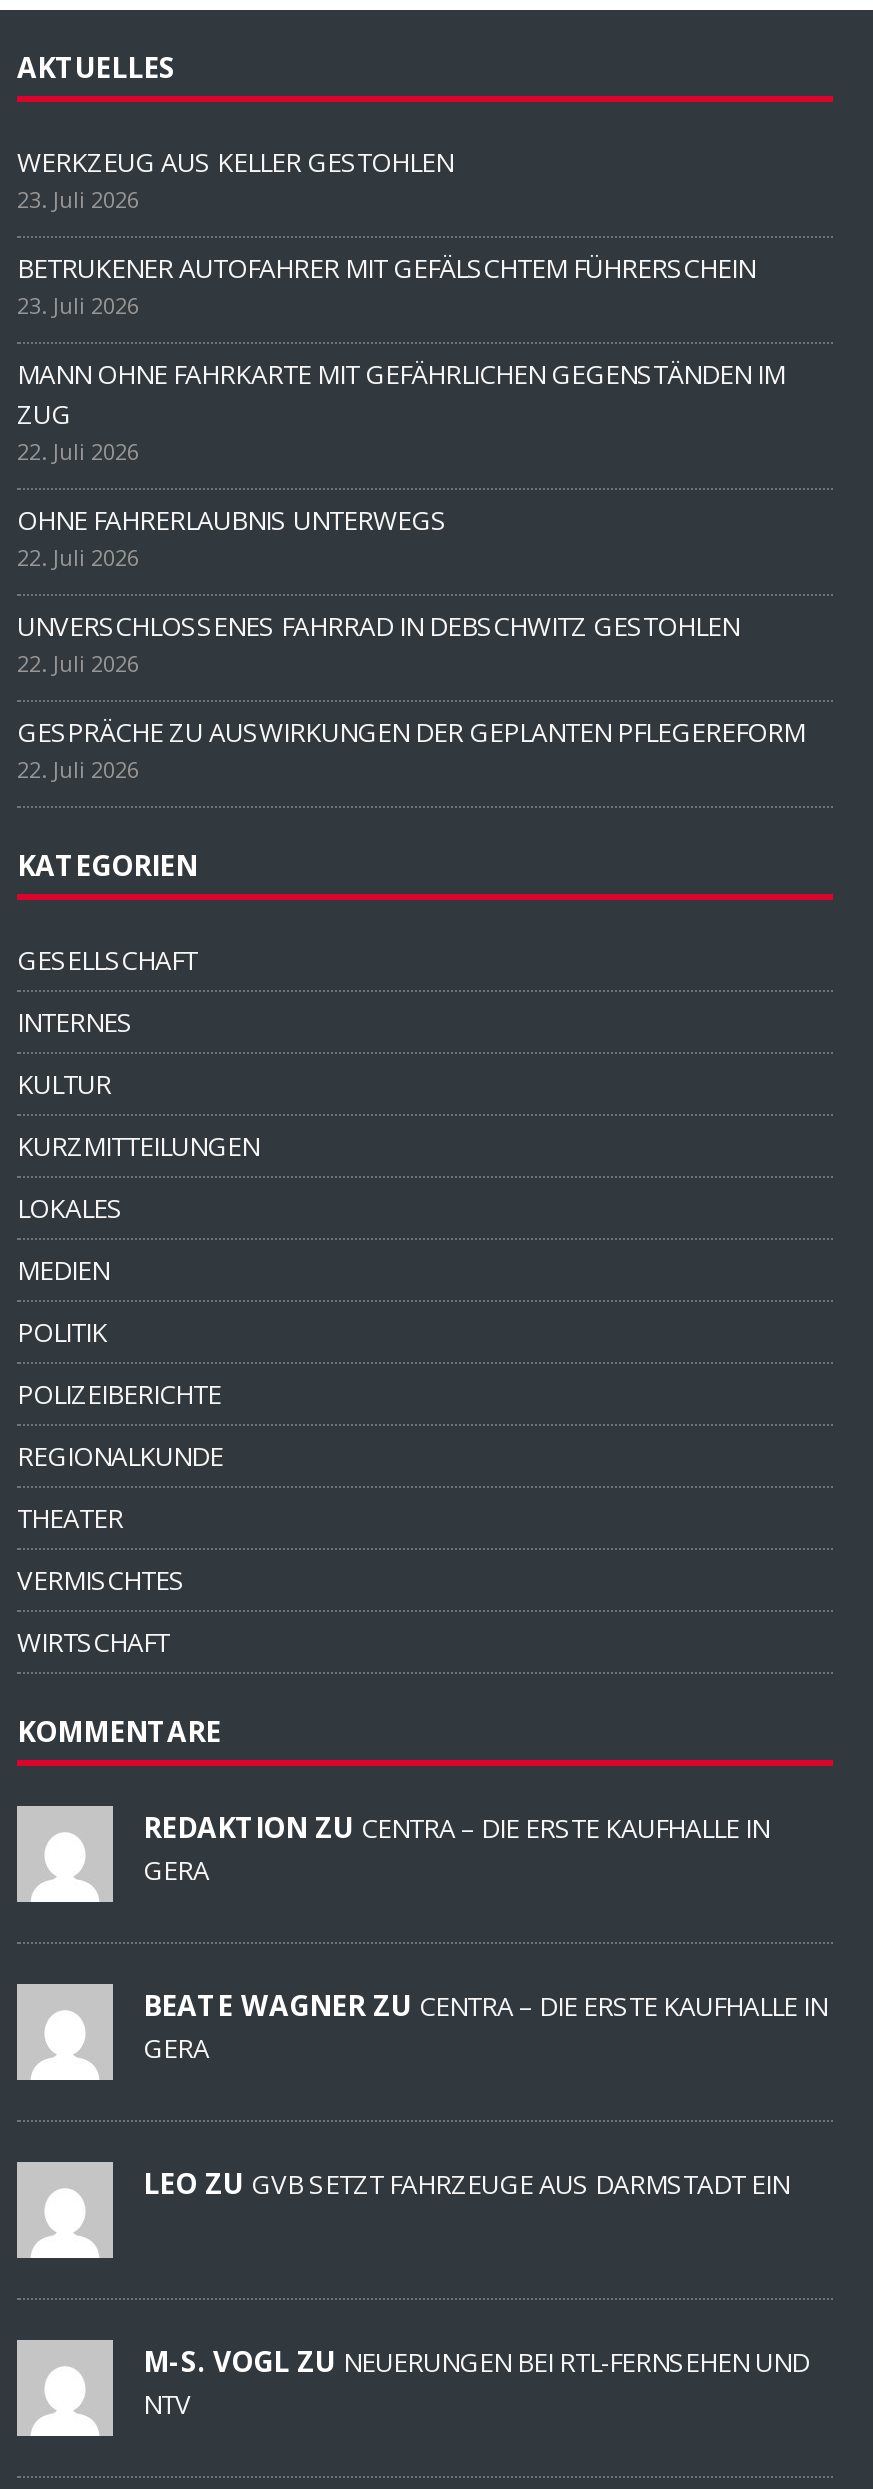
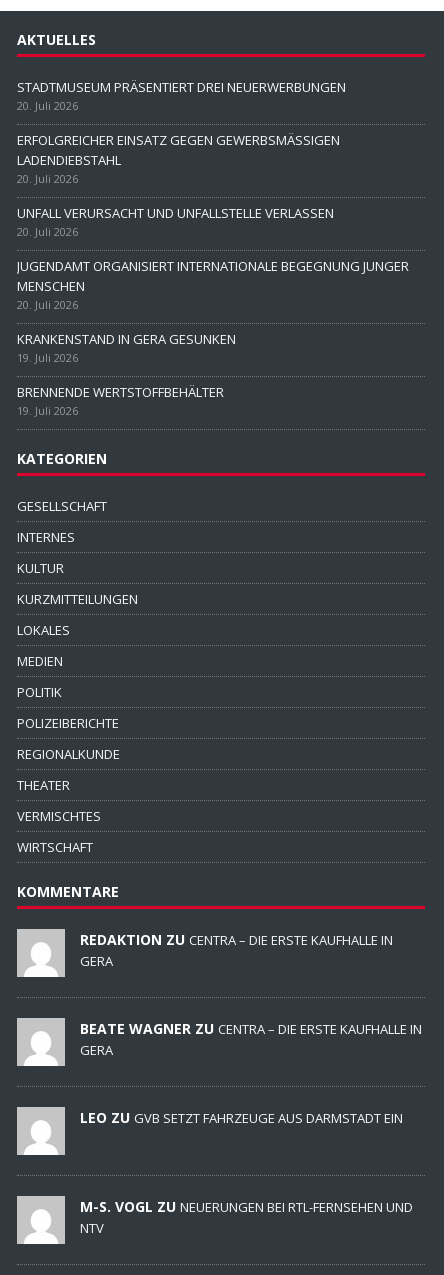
- WERKZEUG AUS KELLER GESTOHLEN
- 23. Juli 2026
+ STADTMUSEUM PRÄSENTIERT DREI NEUERWERBUNGEN
+ 20. Juli 2026

- BETRUKENER AUTOFAHRER MIT GEFÄLSCHTEM FÜHRERSCHEIN
- 23. Juli 2026
+ ERFOLGREICHER EINSATZ GEGEN GEWERBSMÄSSIGEN
+ LADENDIEBSTAHL
+ 20. Juli 2026

- MANN OHNE FAHRKARTE MIT GEFÄHRLICHEN GEGENSTÄNDEN IM
- ZUG
- 22. Juli 2026
+ UNFALL VERURSACHT UND UNFALLSTELLE VERLASSEN
+ 20. Juli 2026

- OHNE FAHRERLAUBNIS UNTERWEGS
- 22. Juli 2026
+ JUGENDAMT ORGANISIERT INTERNATIONALE BEGEGNUNG JUNGER
+ MENSCHEN
+ 20. Juli 2026

- UNVERSCHLOSSENES FAHRRAD IN DEBSCHWITZ GESTOHLEN
- 22. Juli 2026
+ KRANKENSTAND IN GERA GESUNKEN
+ 19. Juli 2026

- GESPRÄCHE ZU AUSWIRKUNGEN DER GEPLANTEN PFLEGEREFORM
- 22. Juli 2026
+ BRENNENDE WERTSTOFFBEHÄLTER
+ 19. Juli 2026
